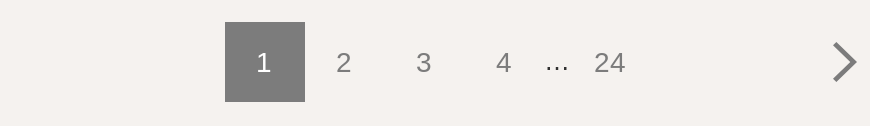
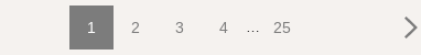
- 24
+ 25
